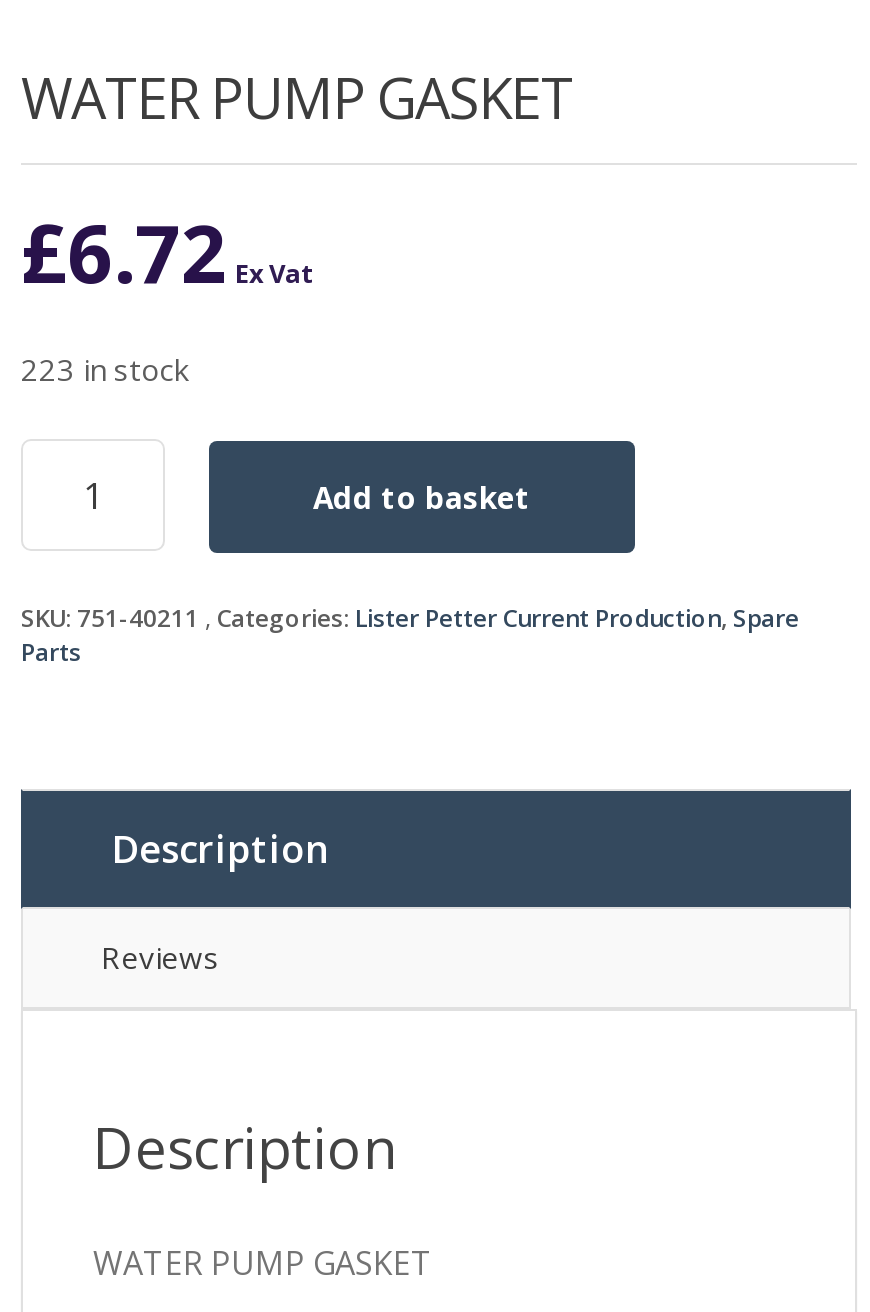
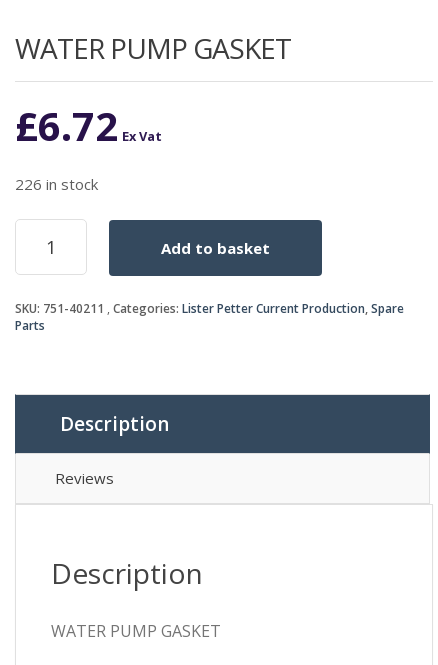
- 223 in stock
+ 226 in stock
